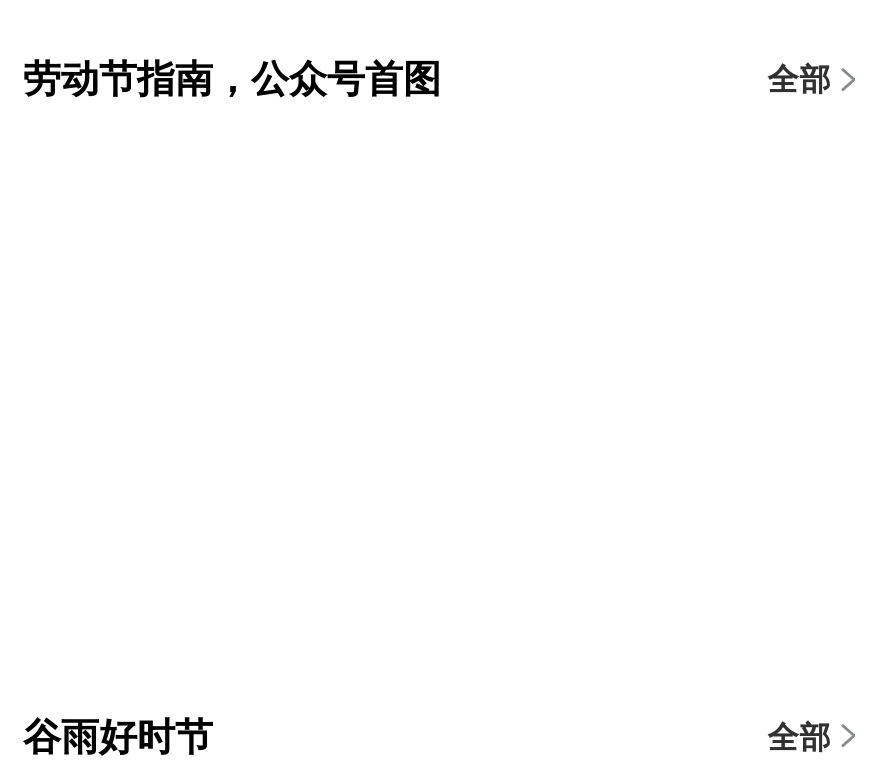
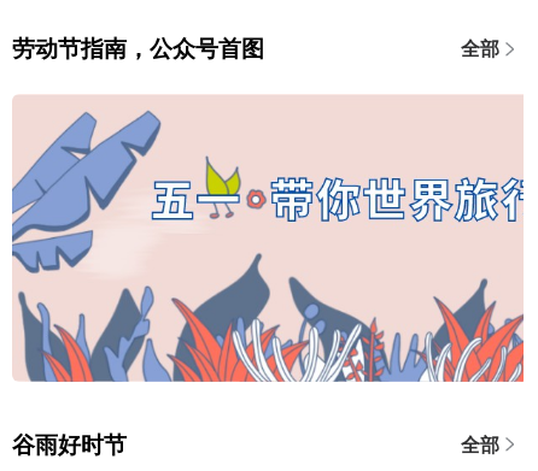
+ [image]
